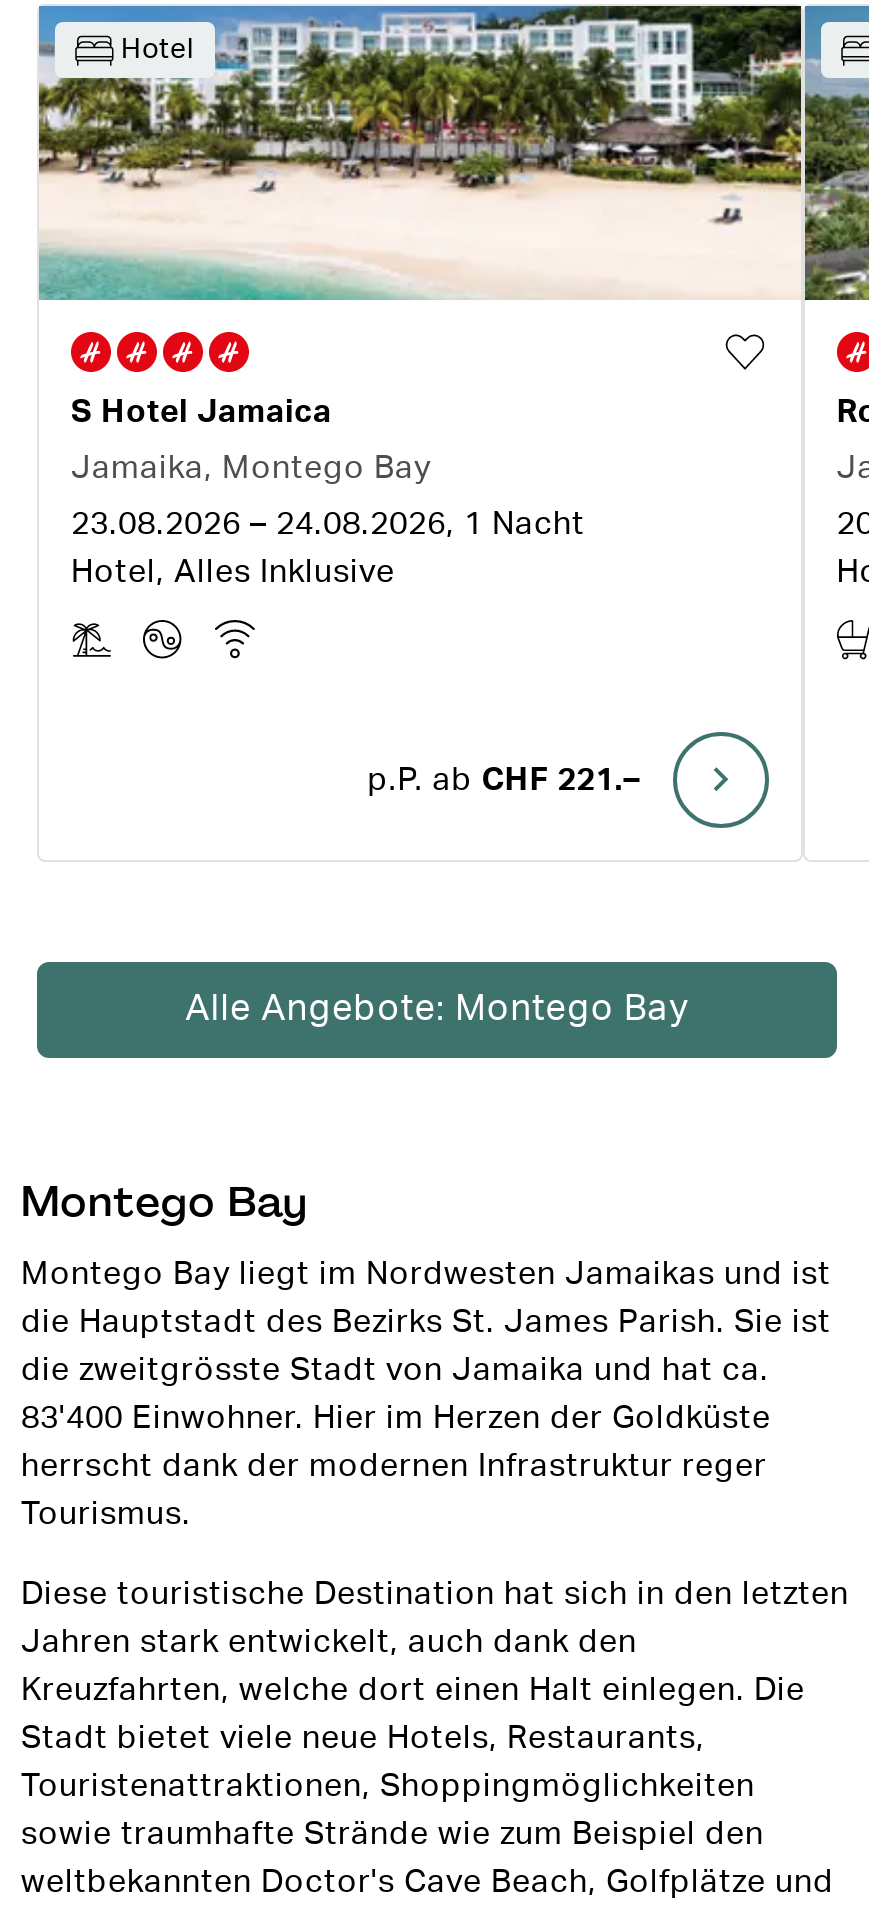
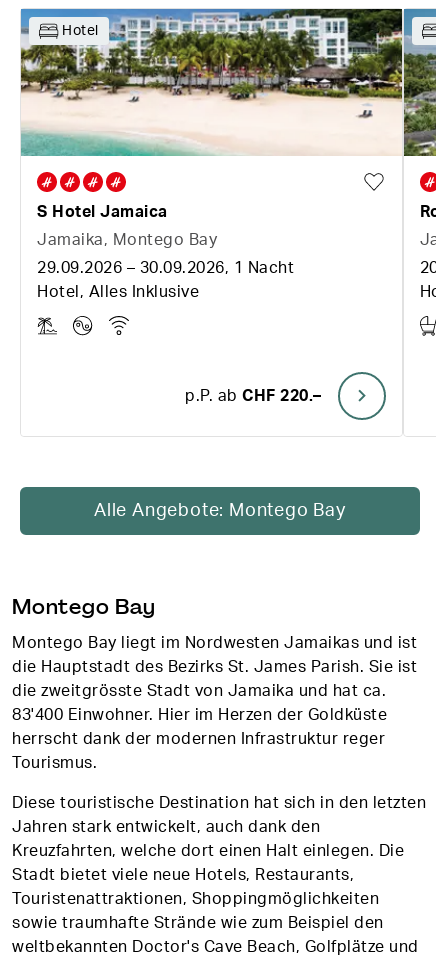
- 23.08.2026 – 24.08.2026, 1 Nacht
+ 29.09.2026 – 30.09.2026, 1 Nacht

- p.P. ab CHF 221.–
+ p.P. ab CHF 220.–
